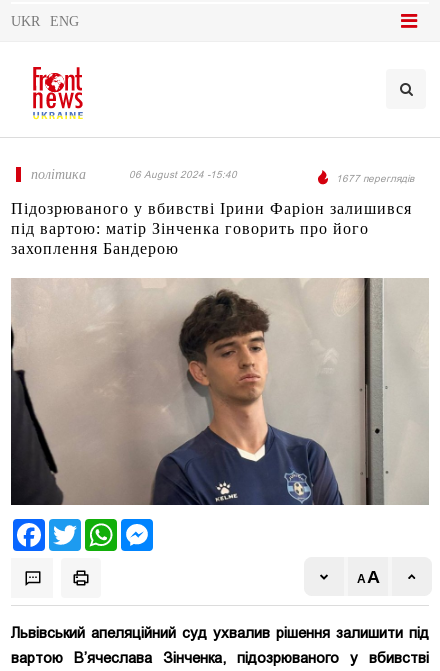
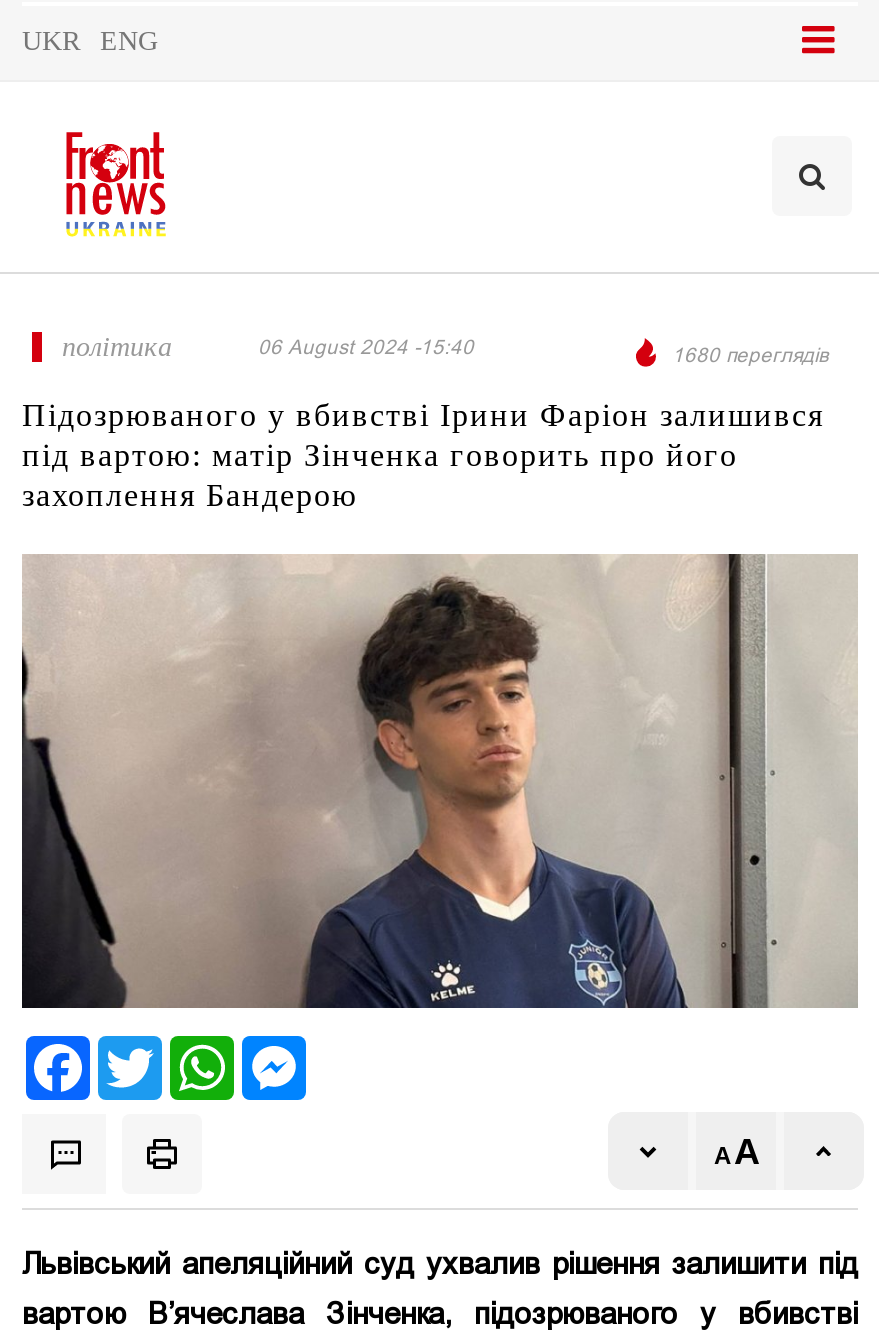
- 1677 переглядів
+ 1680 переглядів
